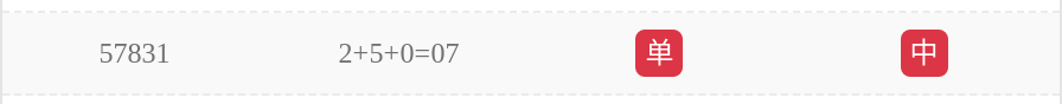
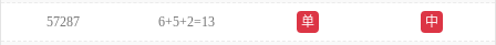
- 57831
+ 57287

- 2+5+0=07
+ 6+5+2=13
